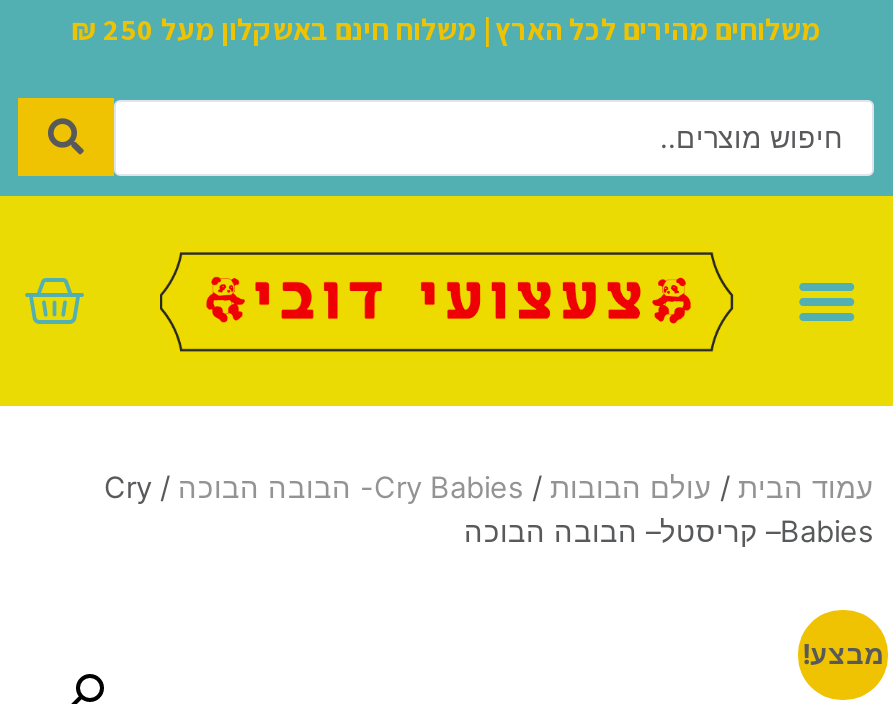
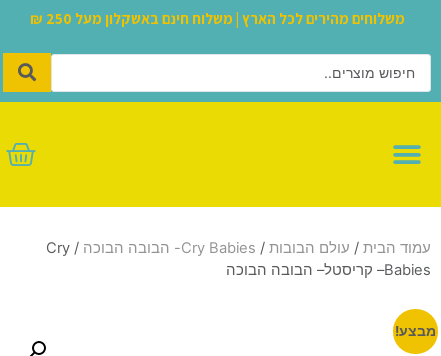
- [image]
